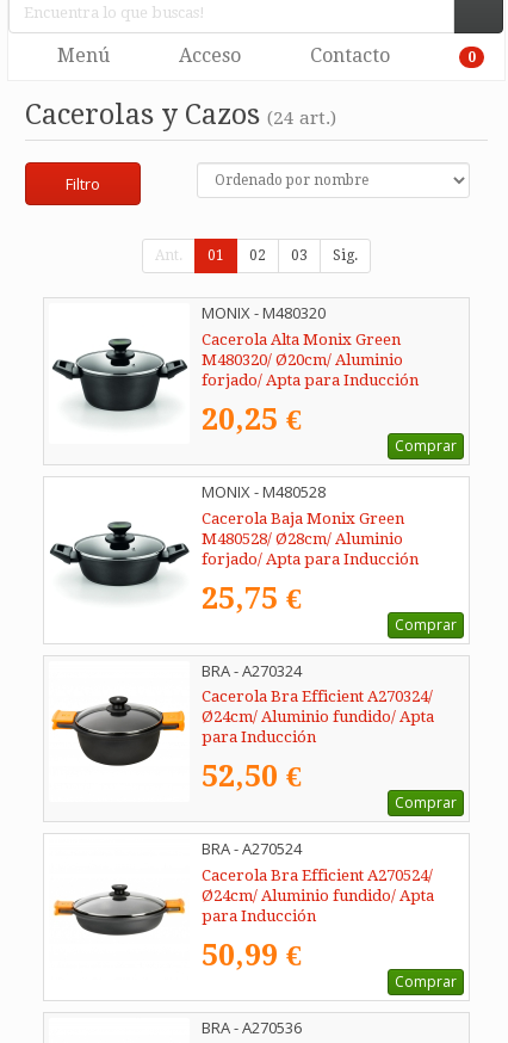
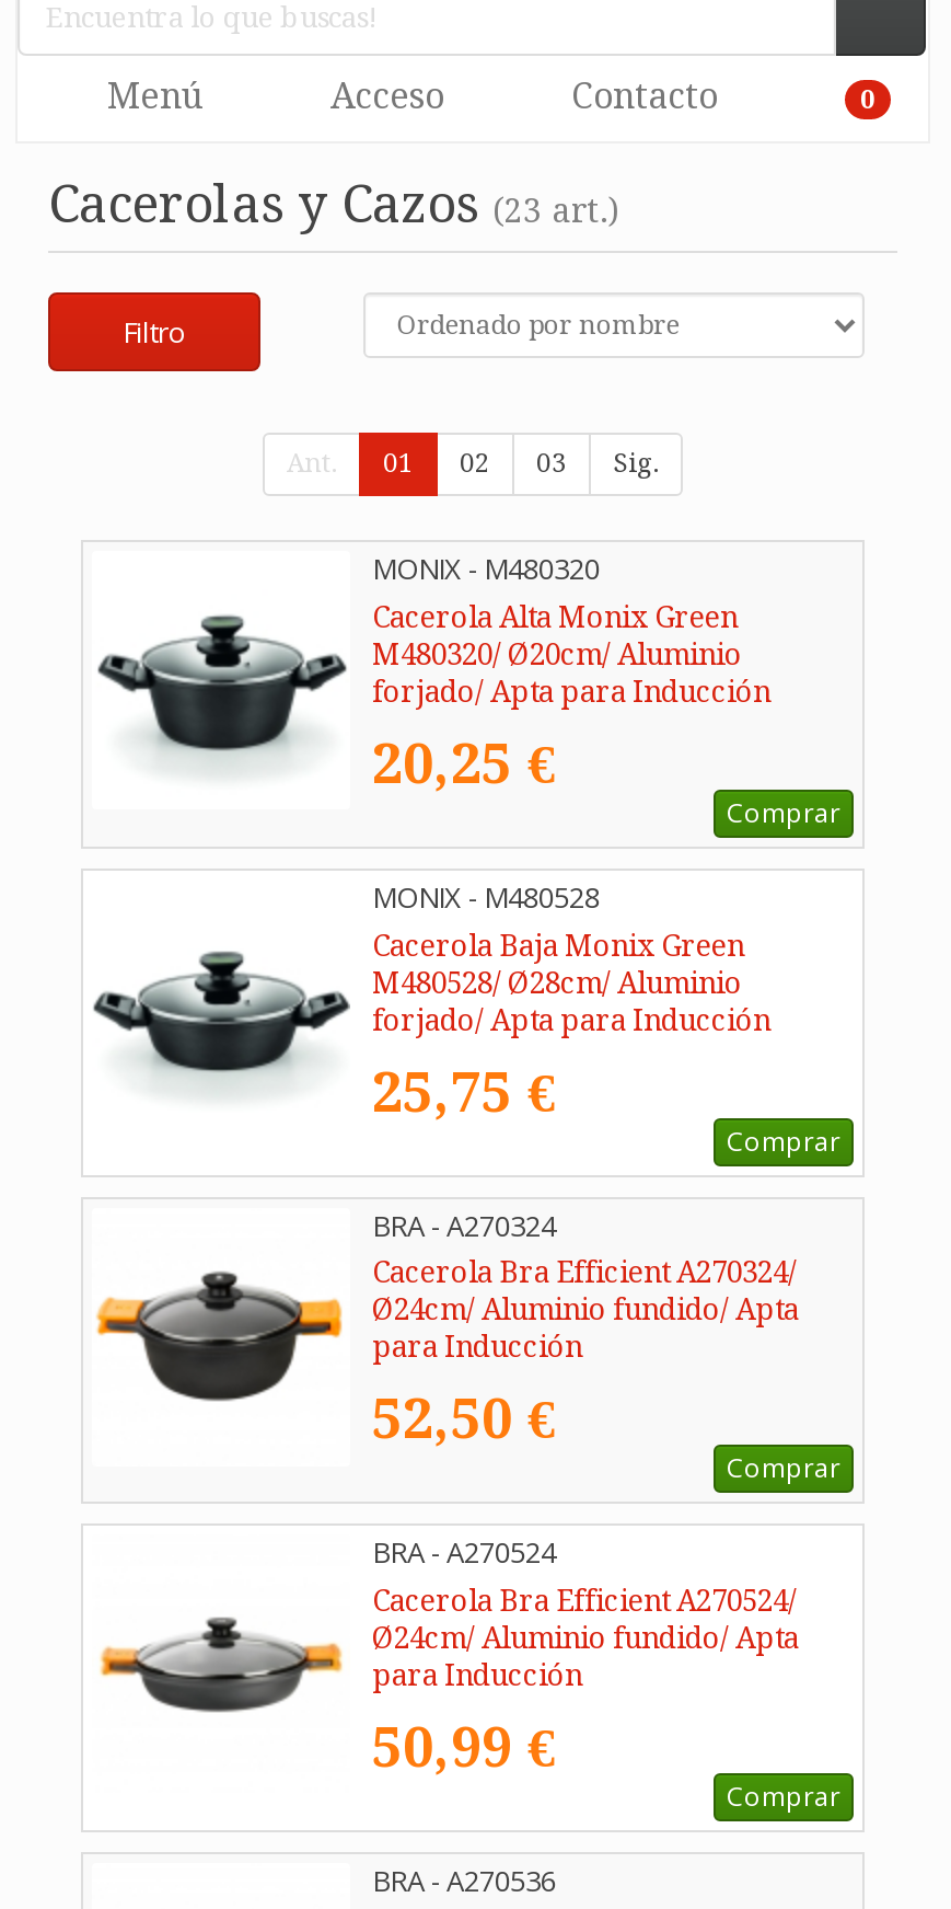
- Cacerolas y Cazos (24 art.)
+ Cacerolas y Cazos (23 art.)
